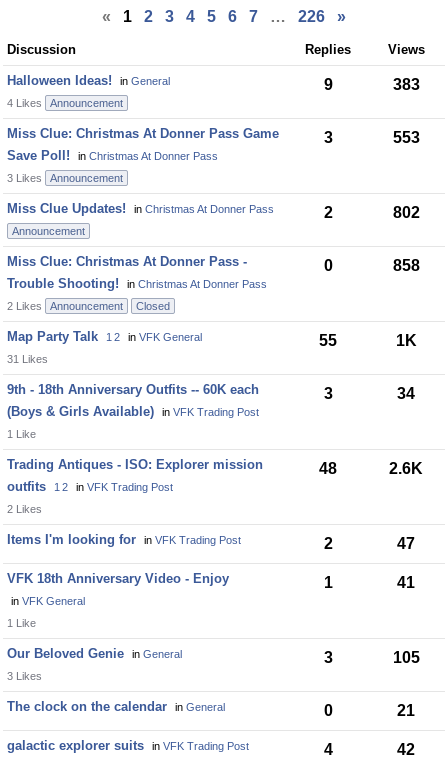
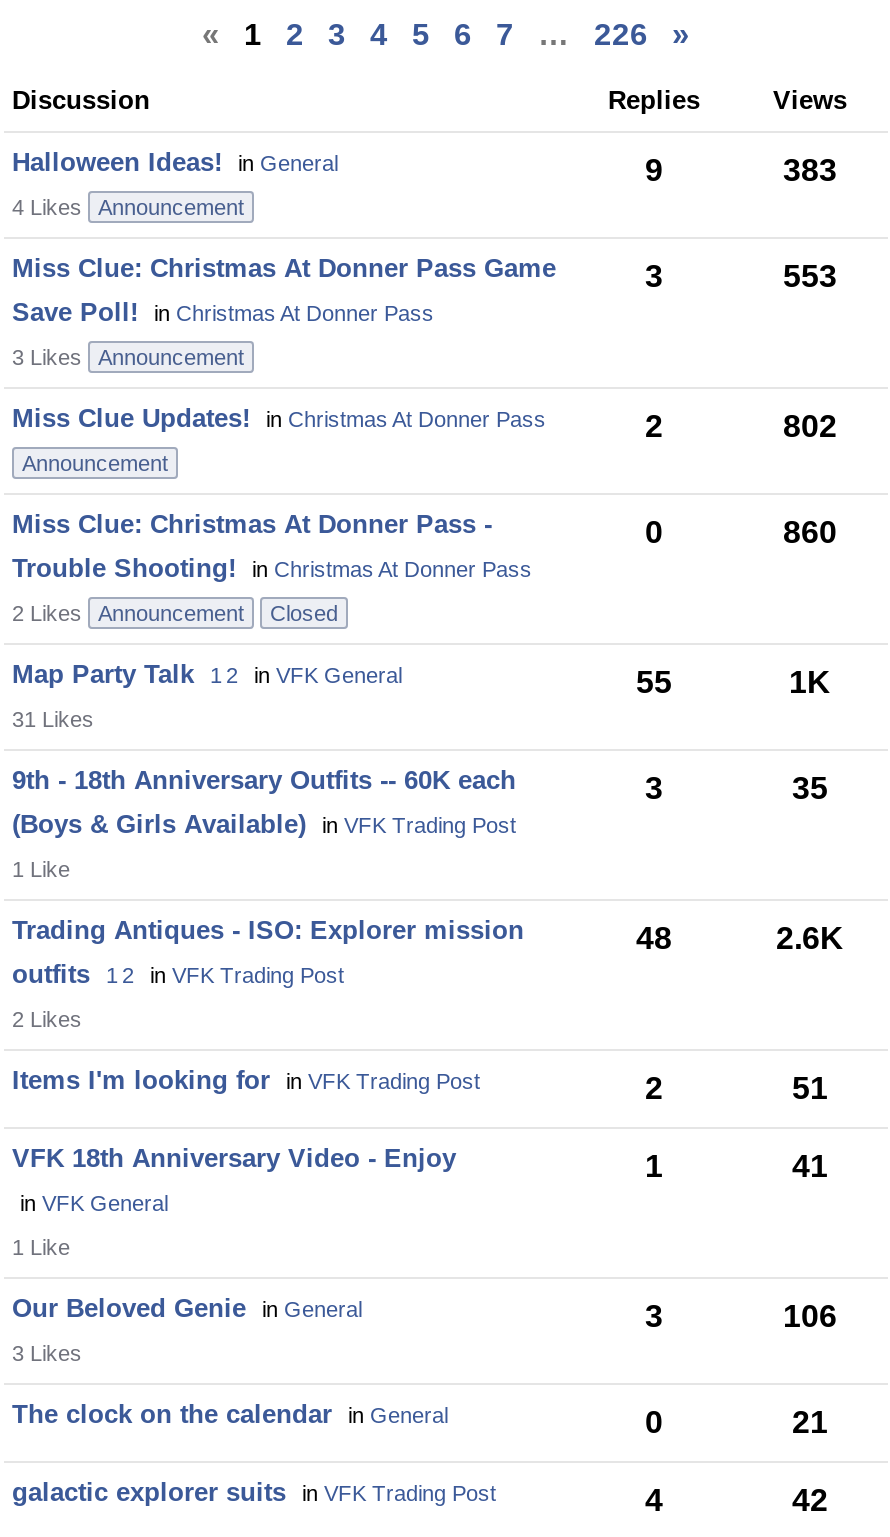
- 858
+ 860

- 34
+ 35

- 47
+ 51

- 105
+ 106
